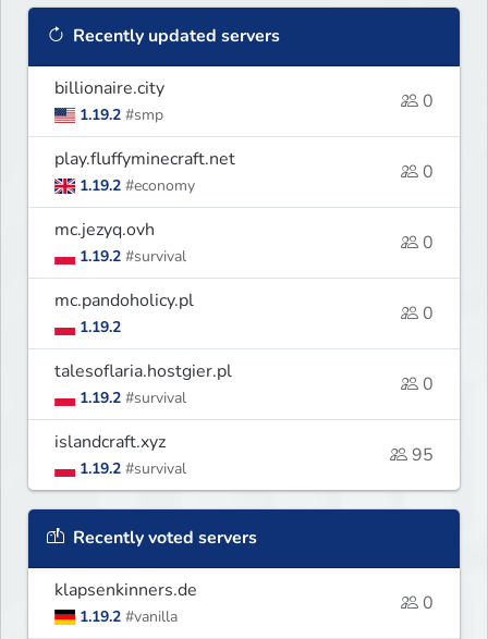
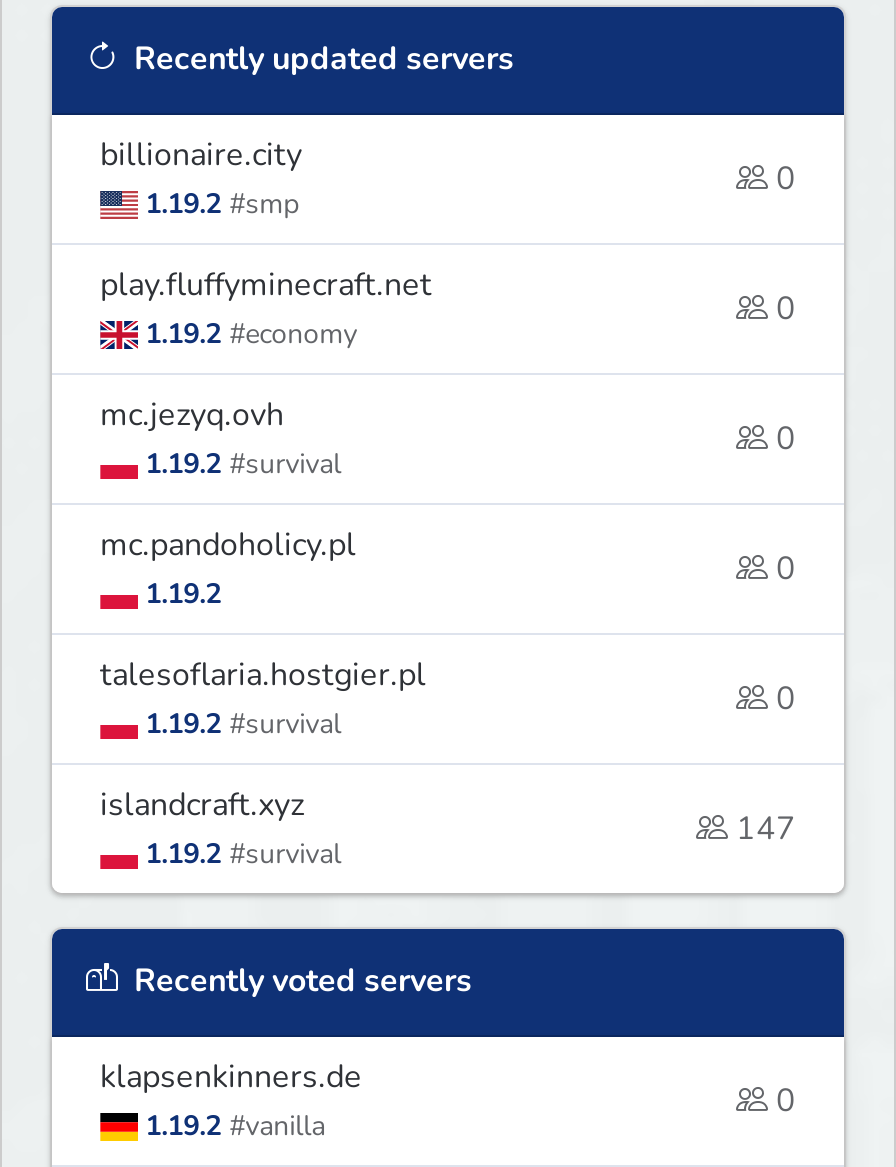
- 95
+ 147
